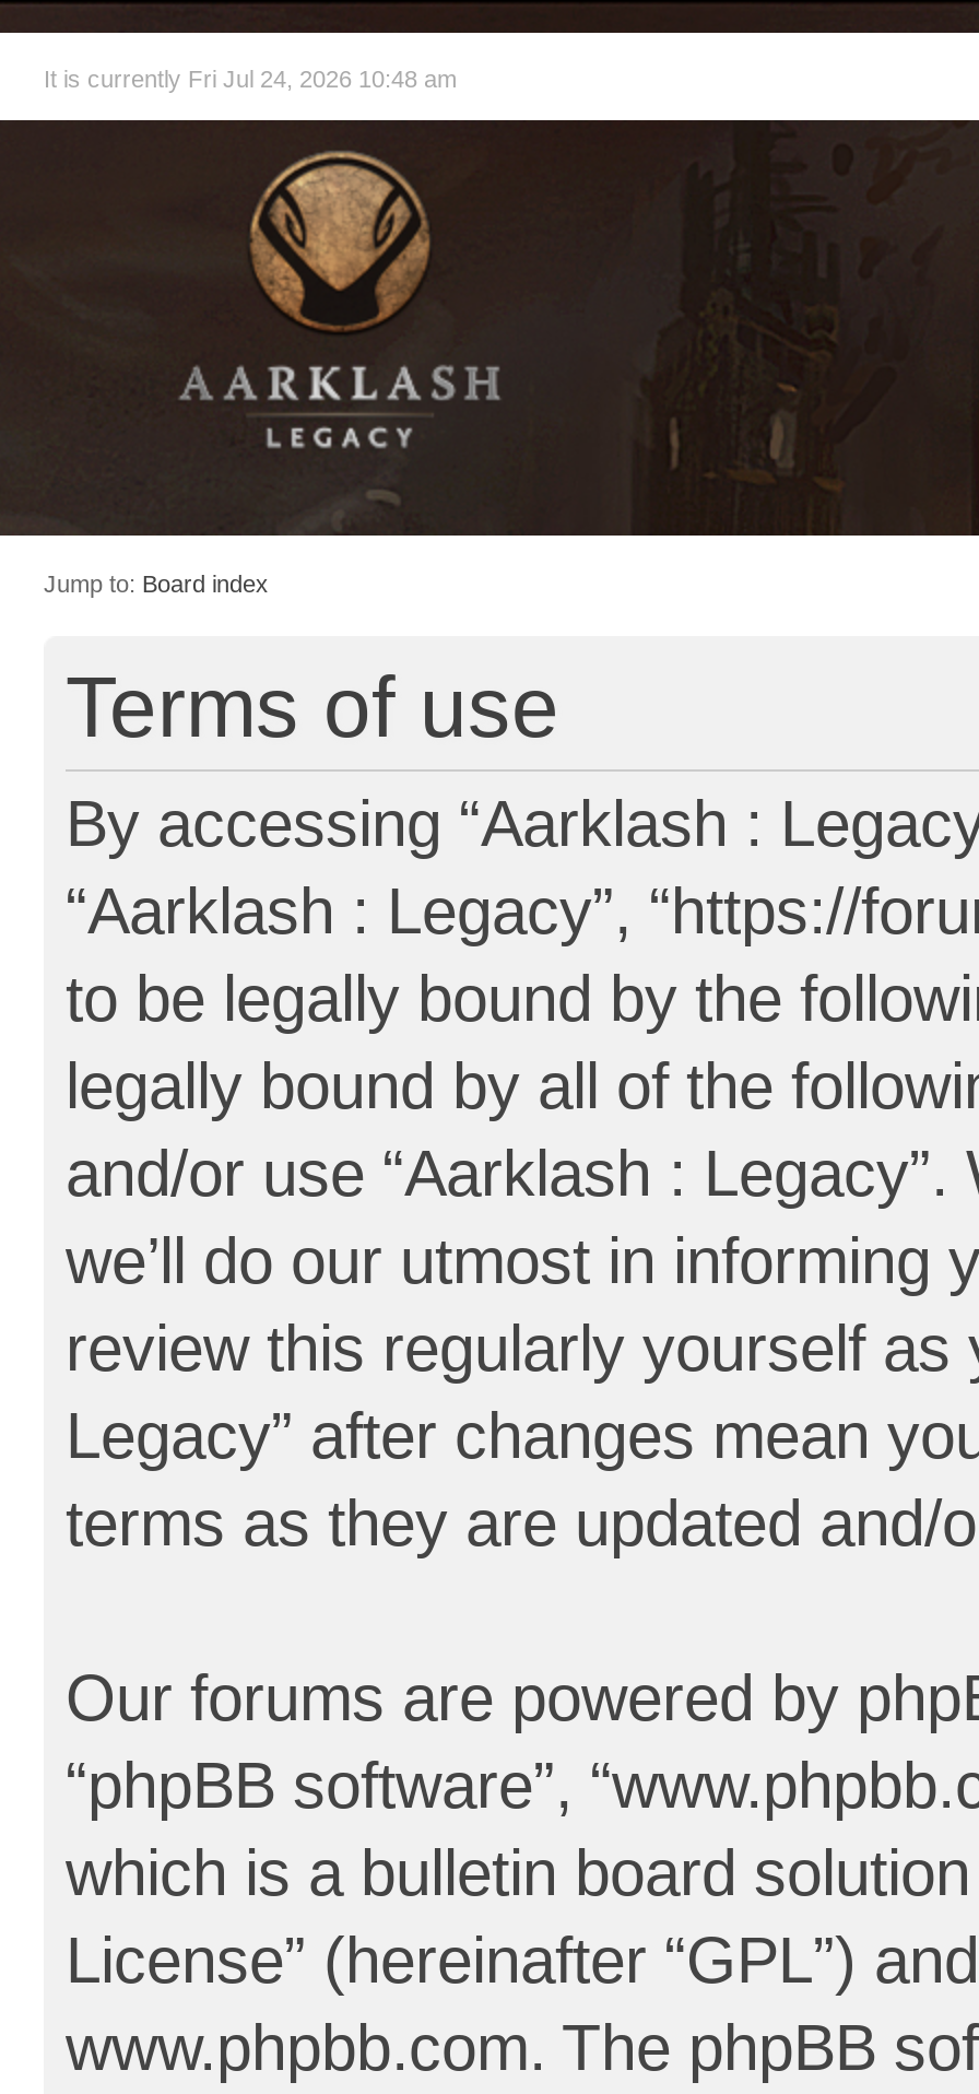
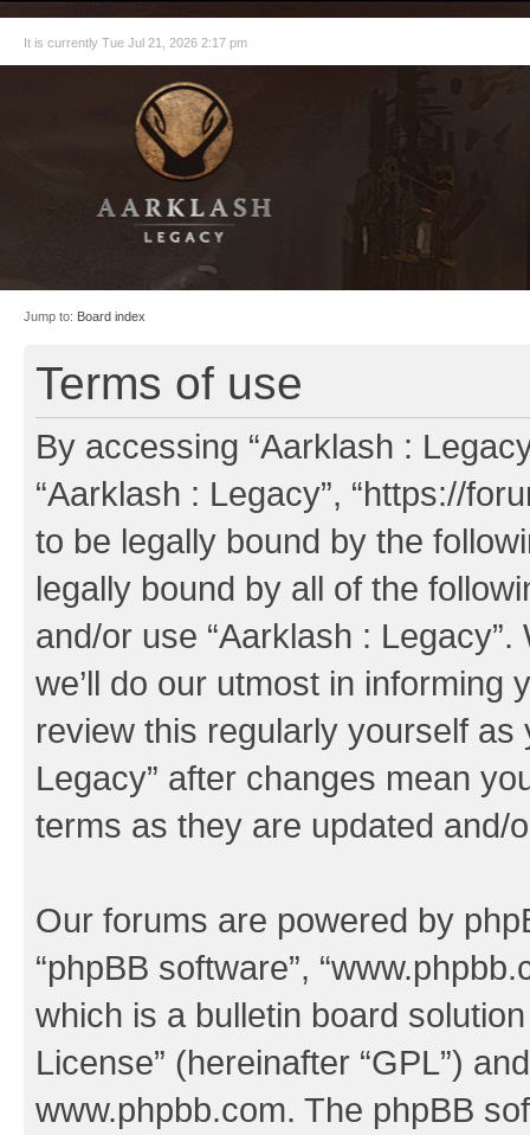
- It is currently Fri Jul 24, 2026 10:48 am
+ It is currently Tue Jul 21, 2026 2:17 pm
